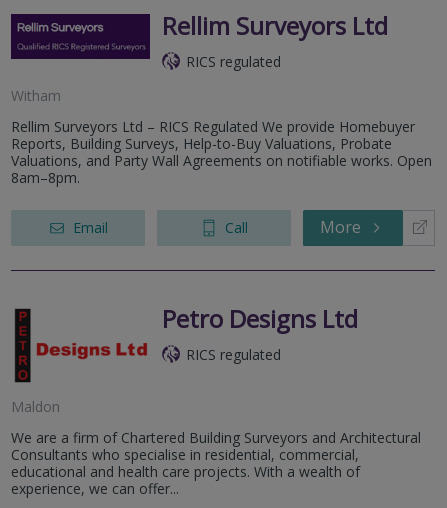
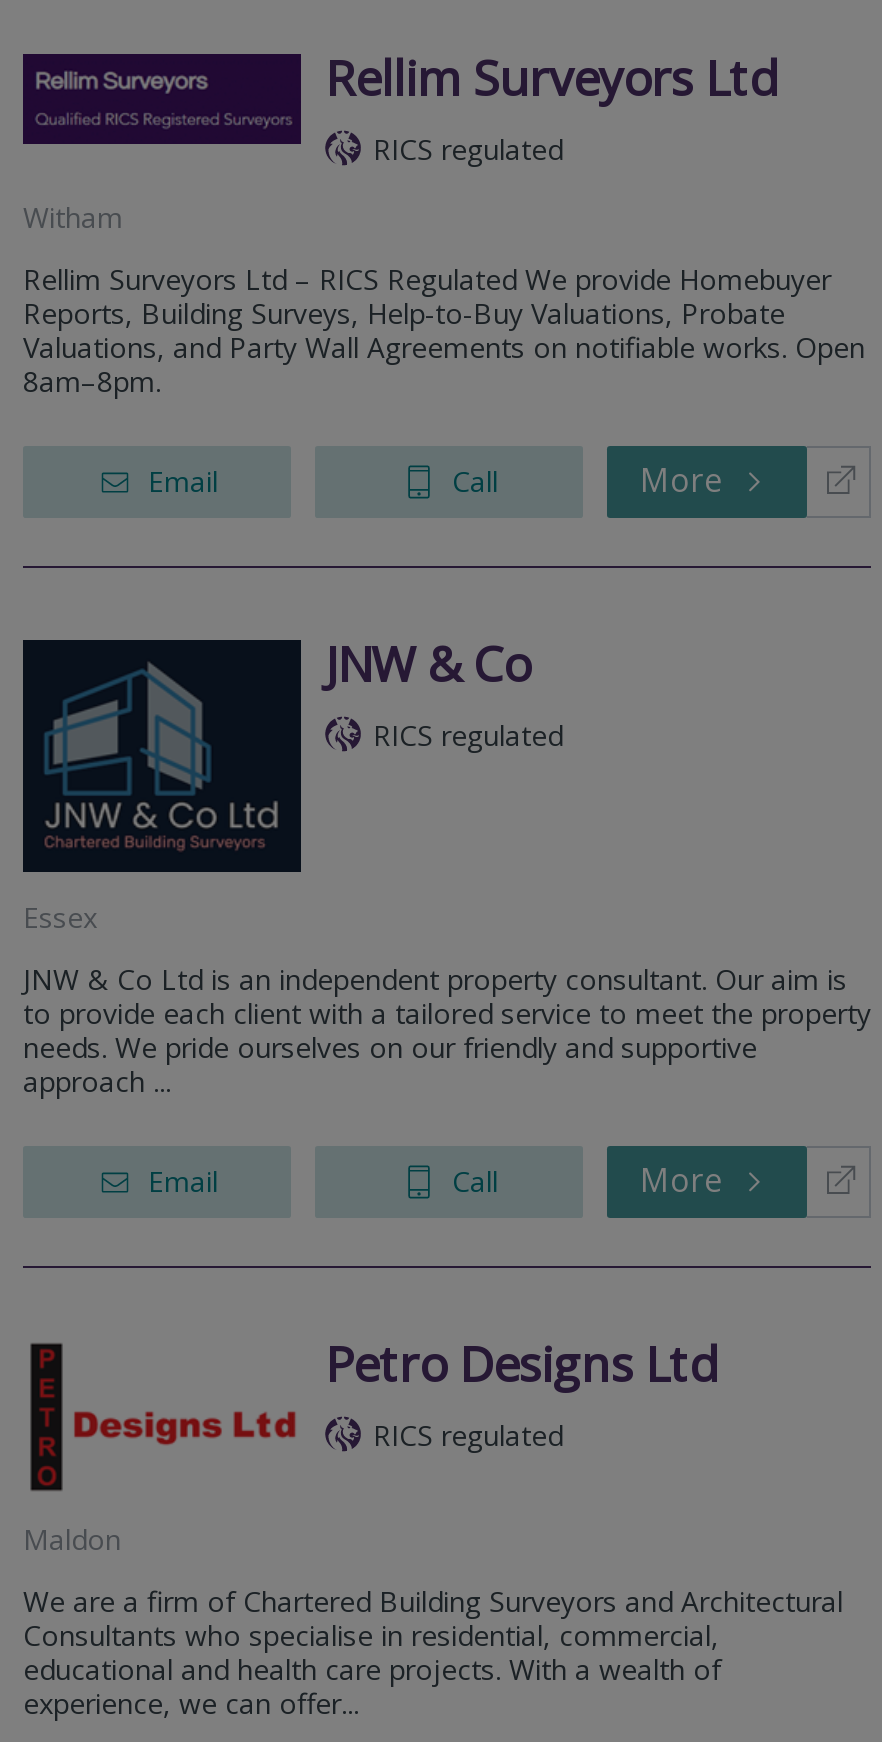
+ [image]
+ JNW & Co
+ RICS regulated

+ Essex
+ JNW & Co Ltd is an independent property consultant. Our aim is
+ to provide each client with a tailored service to meet the property
+ needs. We pride ourselves on our friendly and supportive
+ approach ...
+ Email
+ Call
+ More
